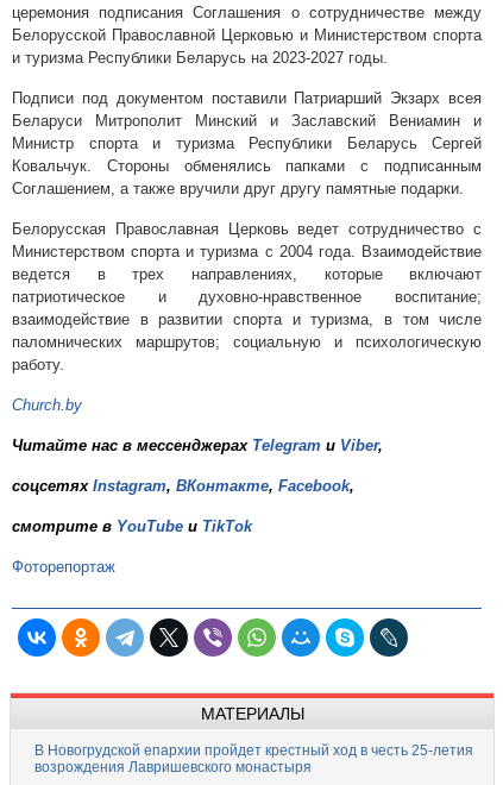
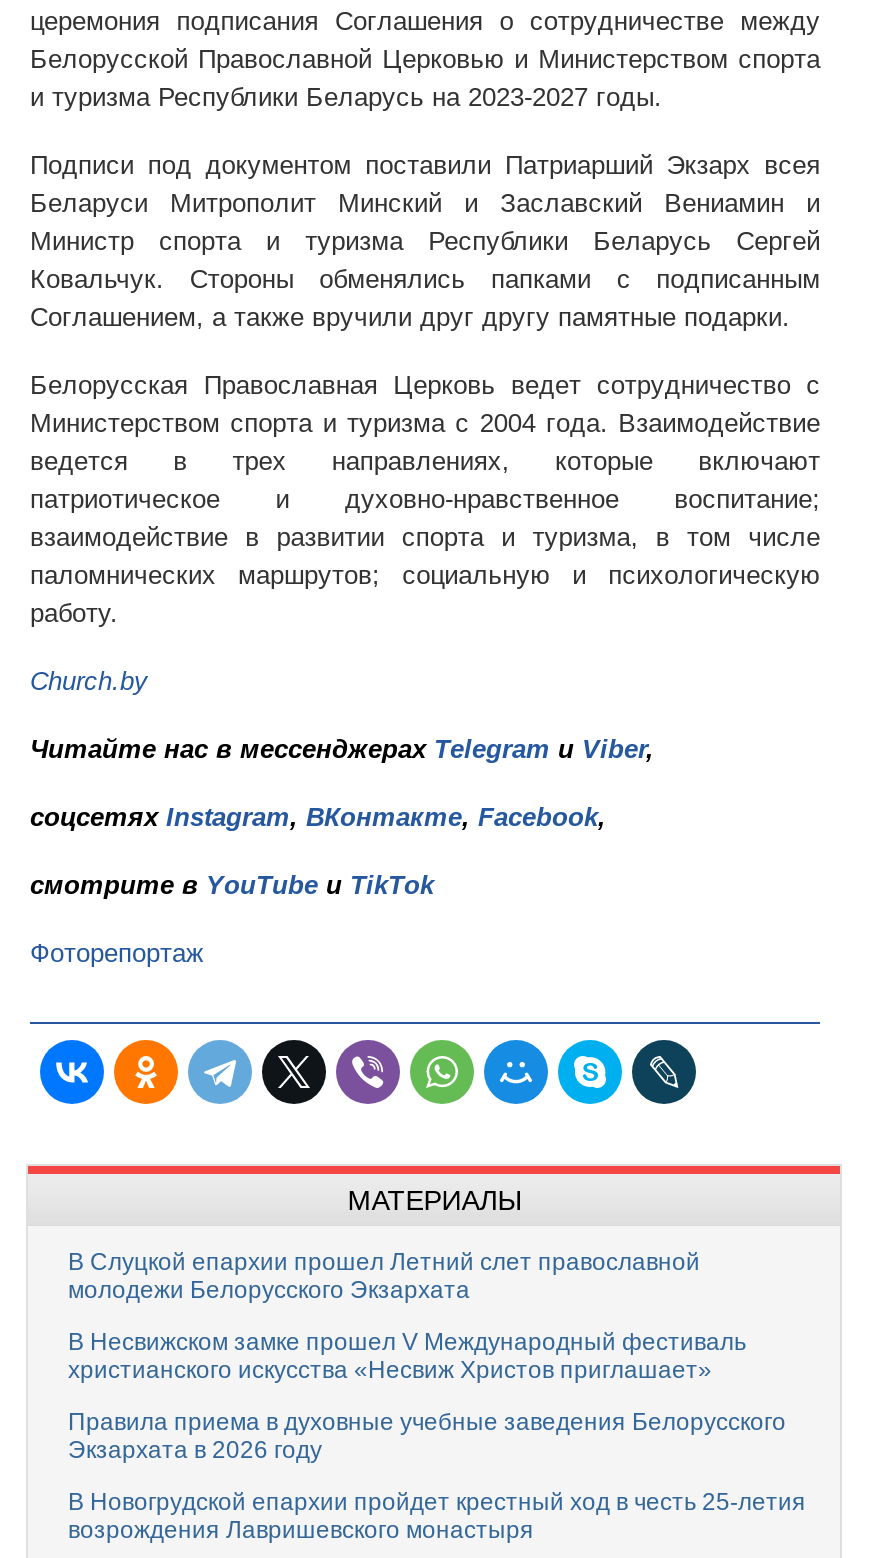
+ В Слуцкой епархии прошел Летний слет православной
+ молодежи Белорусского Экзархата
+ В Несвижском замке прошел V Международный фестиваль
+ христианского искусства «Несвиж Христов приглашает»
+ Правила приема в духовные учебные заведения Белорусского
+ Экзархата в 2026 году
